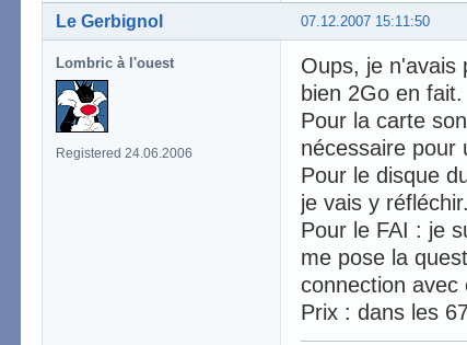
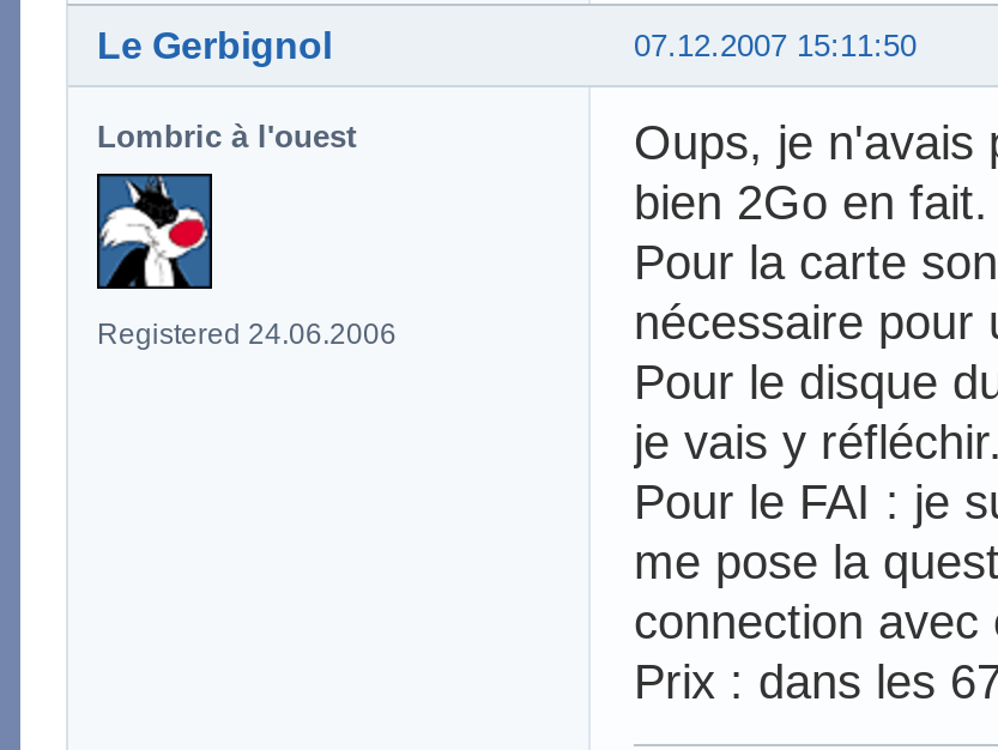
- [image]
+ [image]
